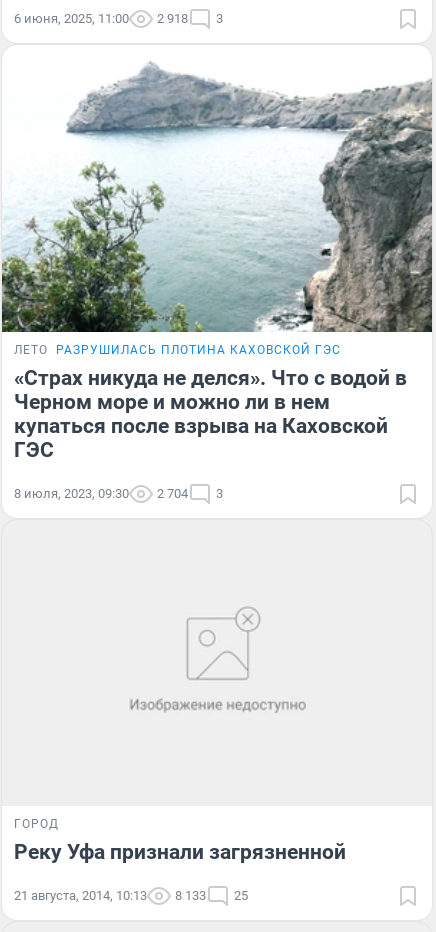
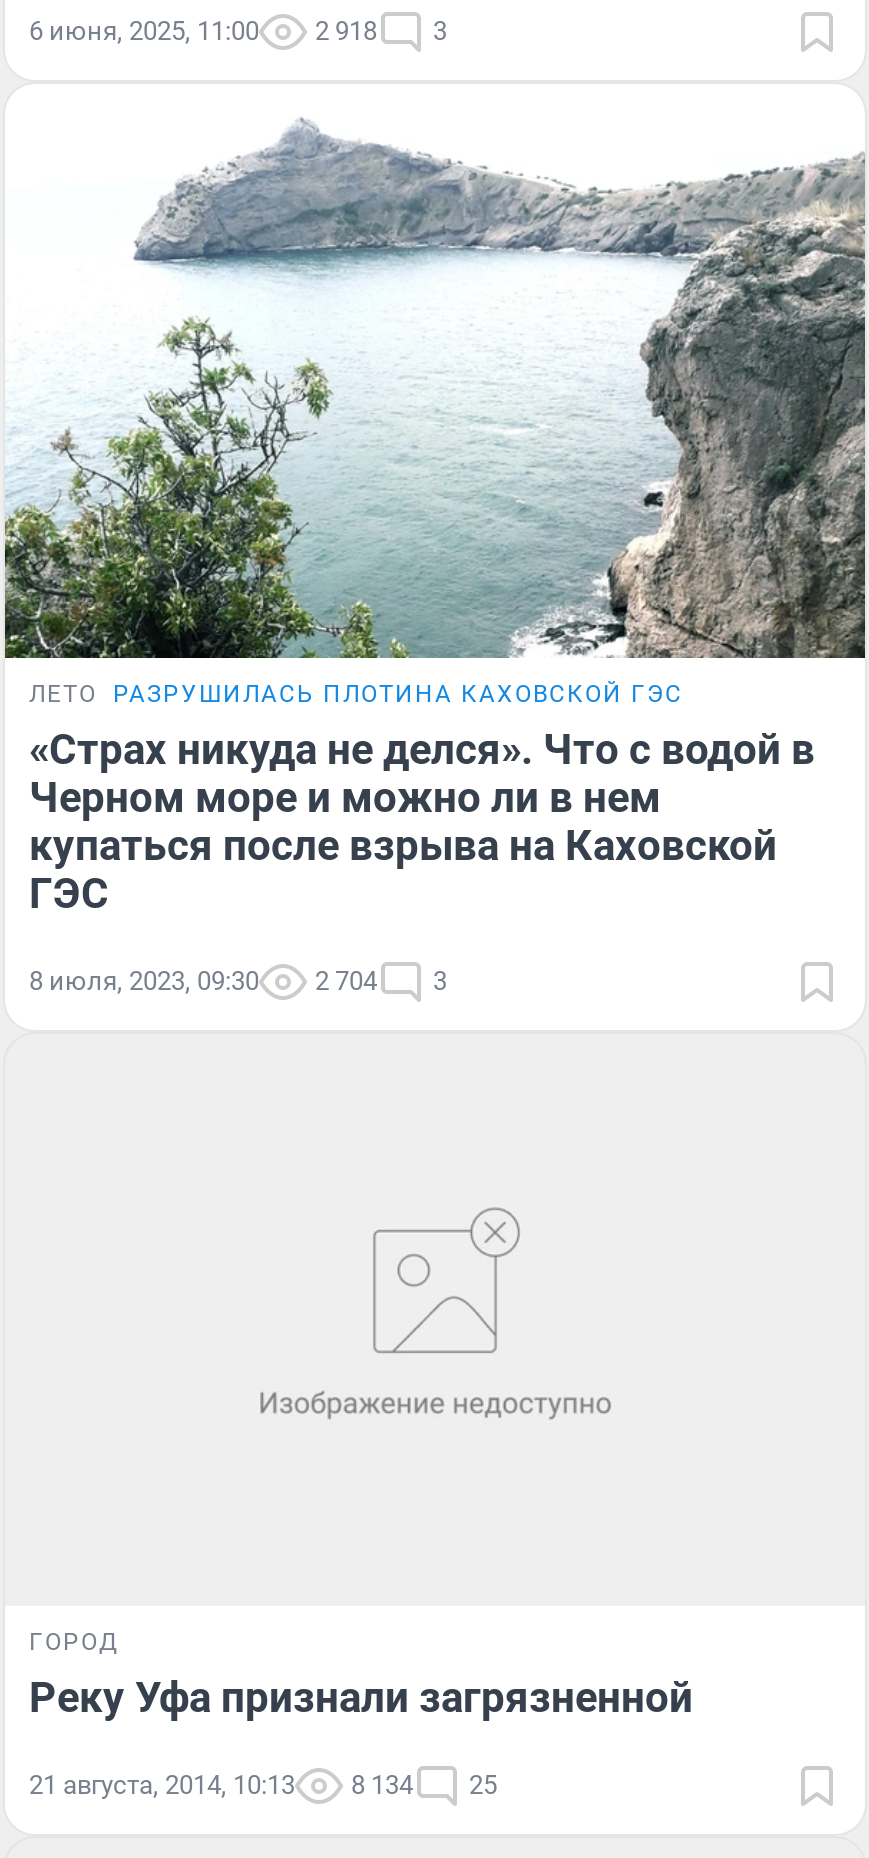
- 21 августа, 2014, 10:13 8 133 25
+ 21 августа, 2014, 10:13 8 134 25
